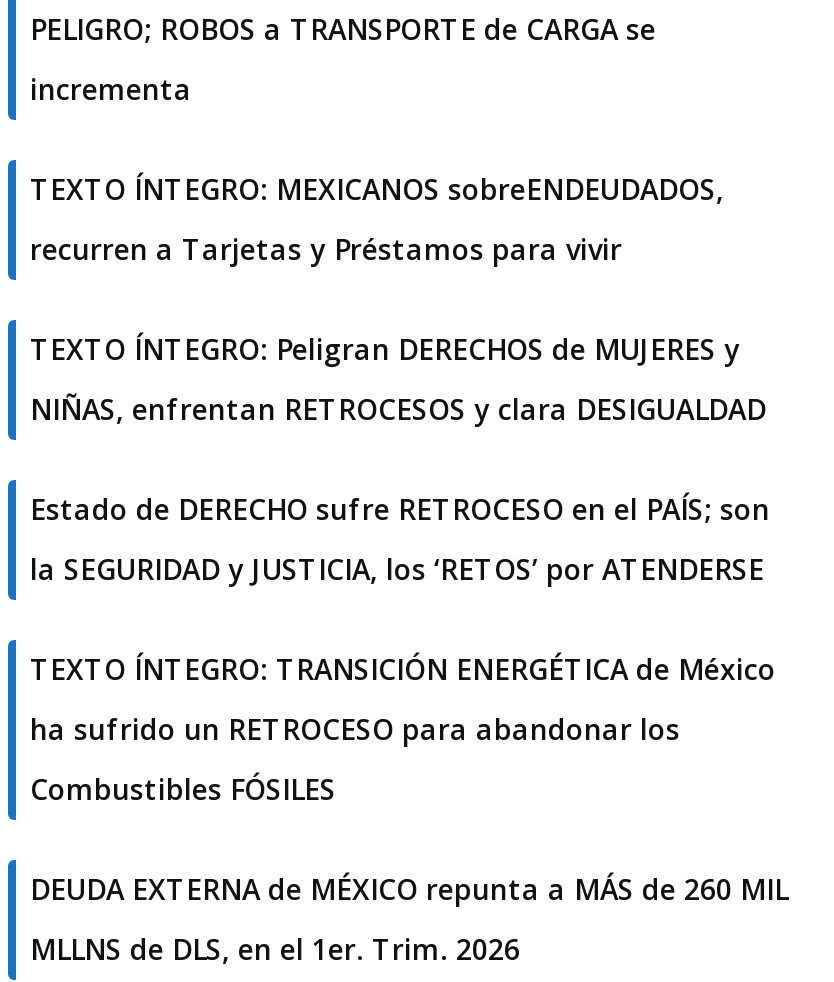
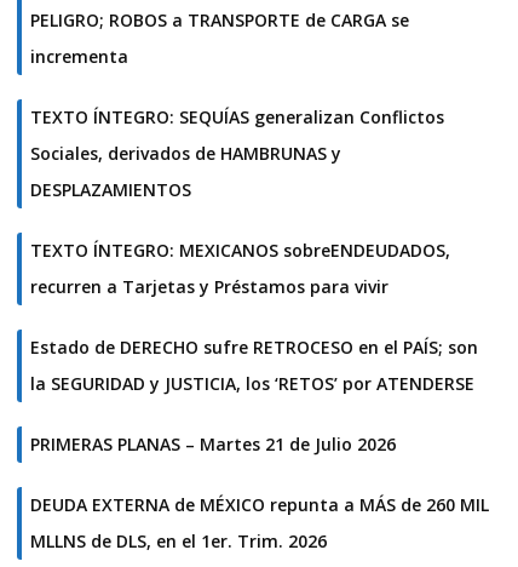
+ TEXTO ÍNTEGRO: SEQUÍAS generalizan Conflictos
+ Sociales, derivados de HAMBRUNAS y
+ DESPLAZAMIENTOS

moved down: TEXTO ÍNTEGRO: MEXICANOS sobreENDEUDADOS, | recurren a Tarjetas y Préstamos para vivir

- TEXTO ÍNTEGRO: Peligran DERECHOS de MUJERES y
- NIÑAS, enfrentan RETROCESOS y clara DESIGUALDAD

moved down: Estado de DERECHO sufre RETROCESO en el PAÍS; son | la SEGURIDAD y JUSTICIA, los ‘RETOS’ por ATENDERSE

- TEXTO ÍNTEGRO: TRANSICIÓN ENERGÉTICA de México
- ha sufrido un RETROCESO para abandonar los
- Combustibles FÓSILES
+ PRIMERAS PLANAS – Martes 21 de Julio 2026
